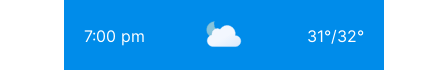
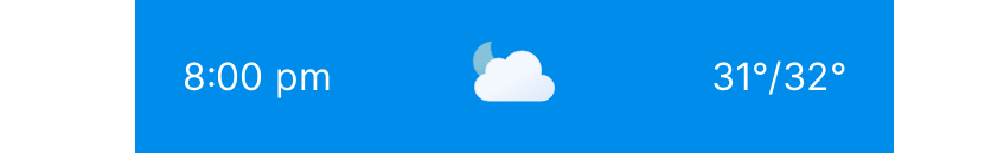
- 7:00 pm
+ 8:00 pm
